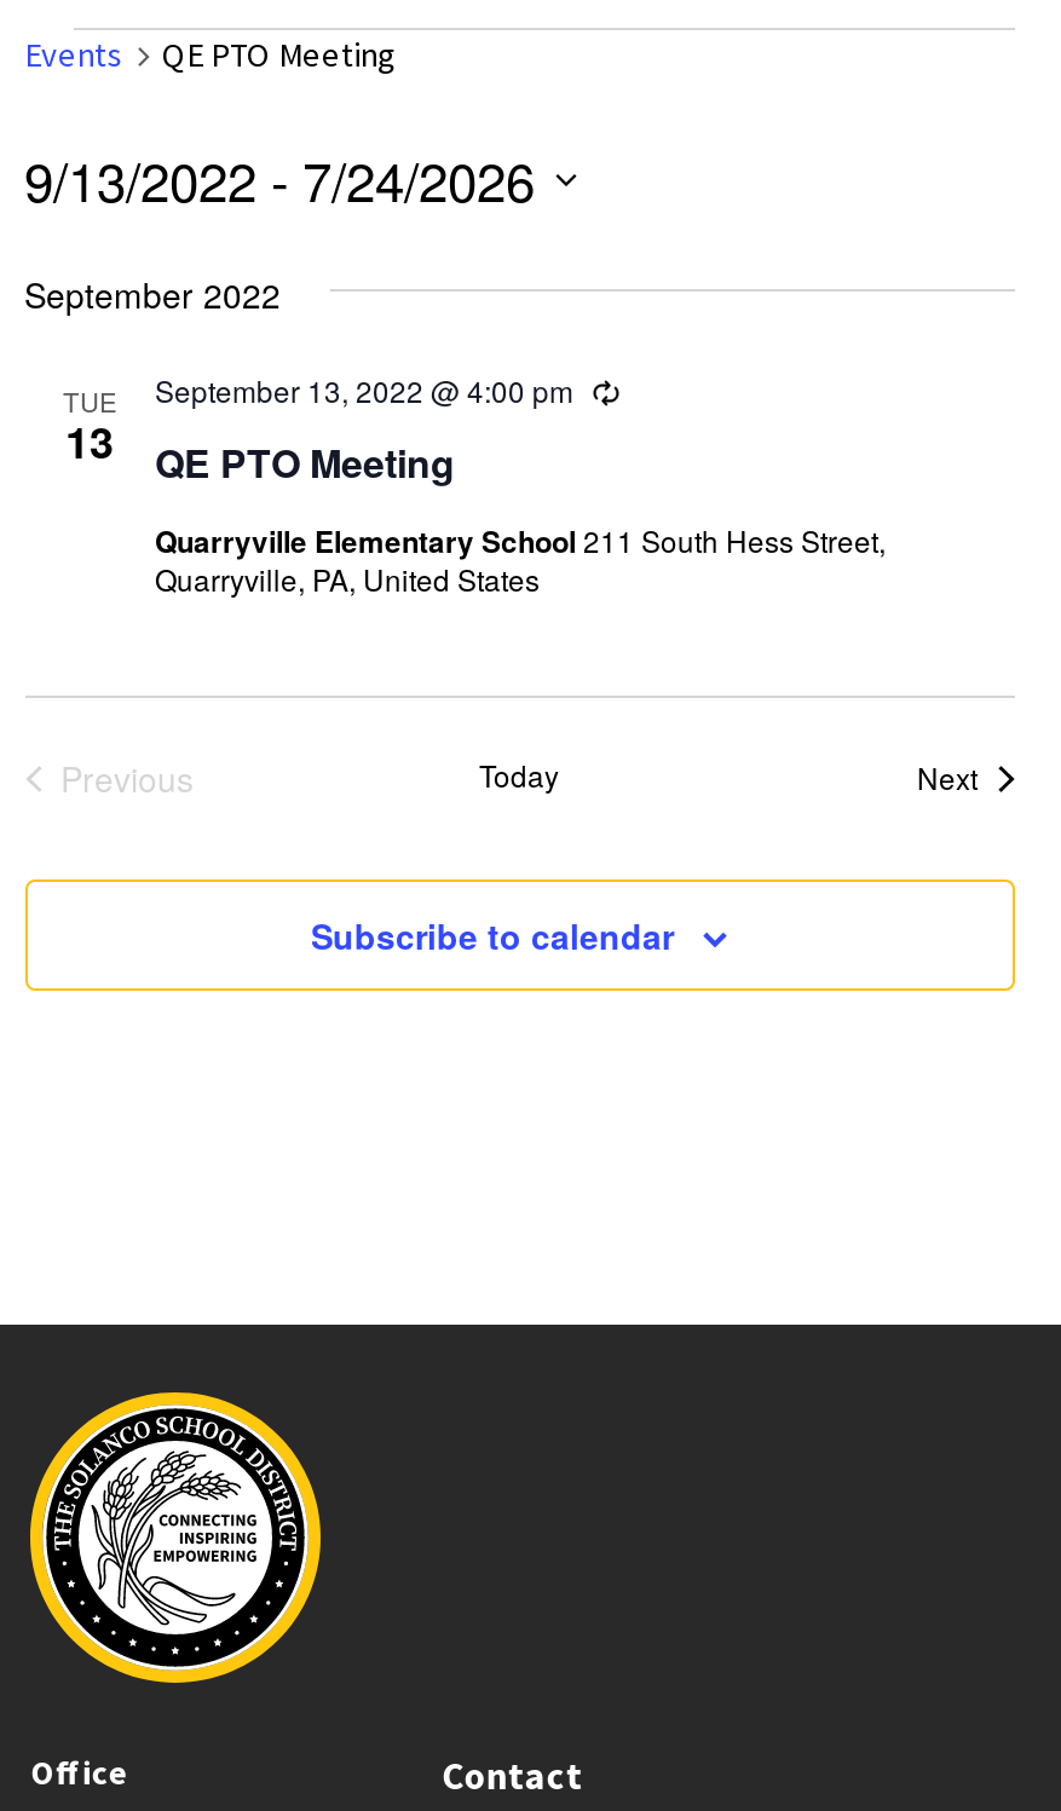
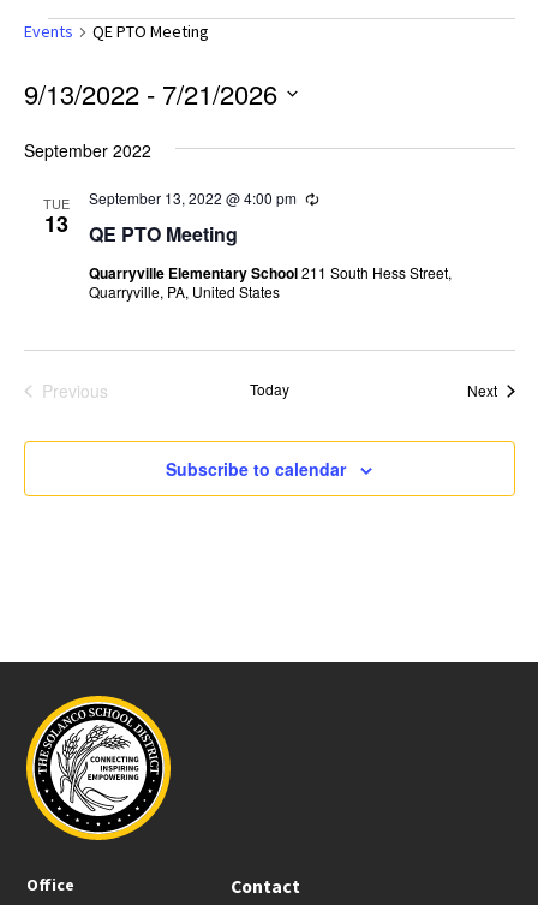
- 9/13/2022 - 7/24/2026
+ 9/13/2022 - 7/21/2026
